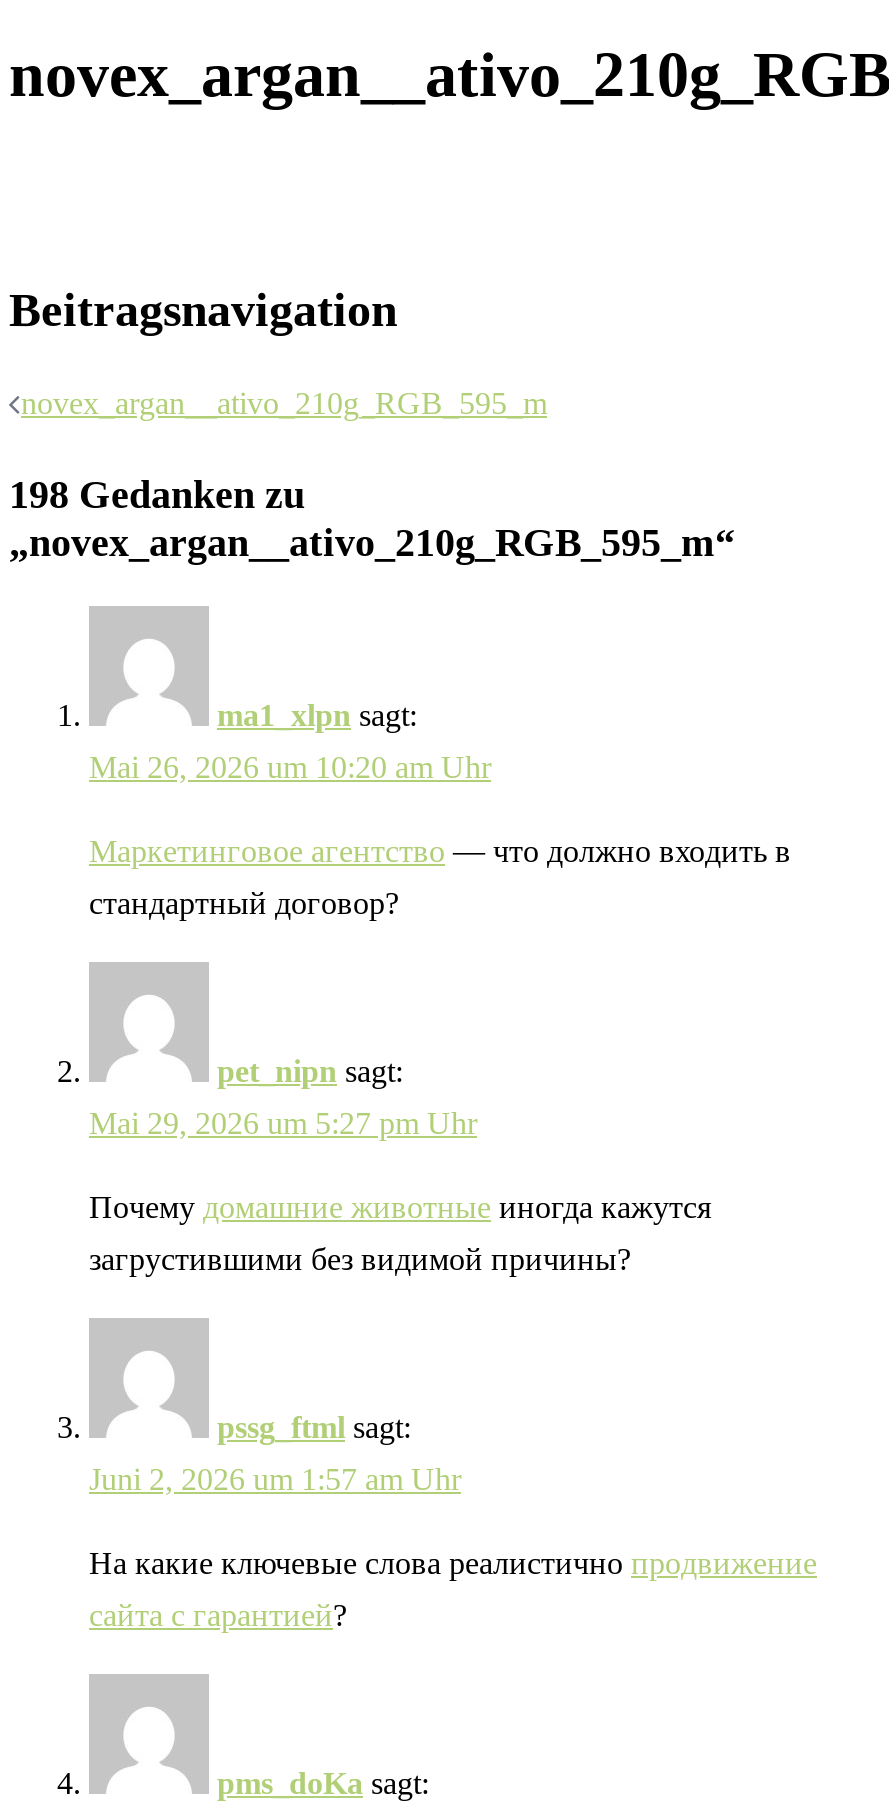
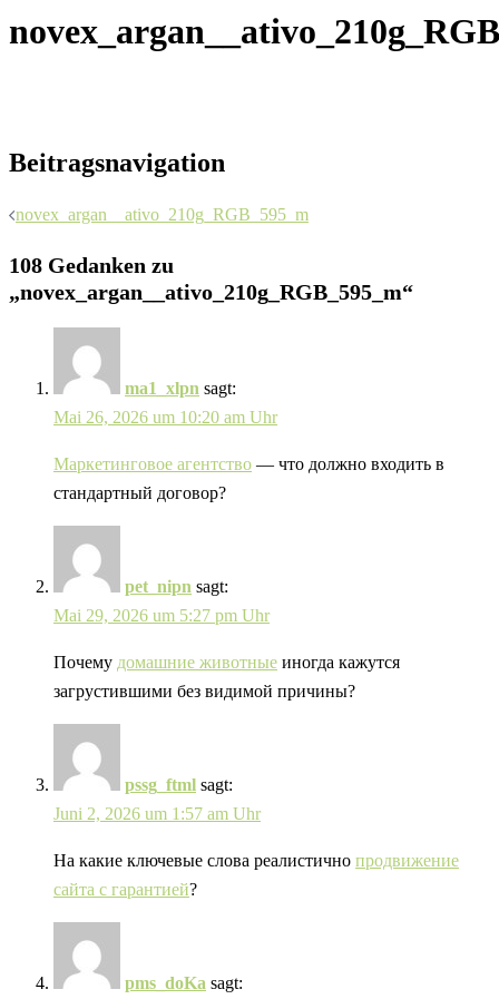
- 198 Gedanken zu
+ 108 Gedanken zu
